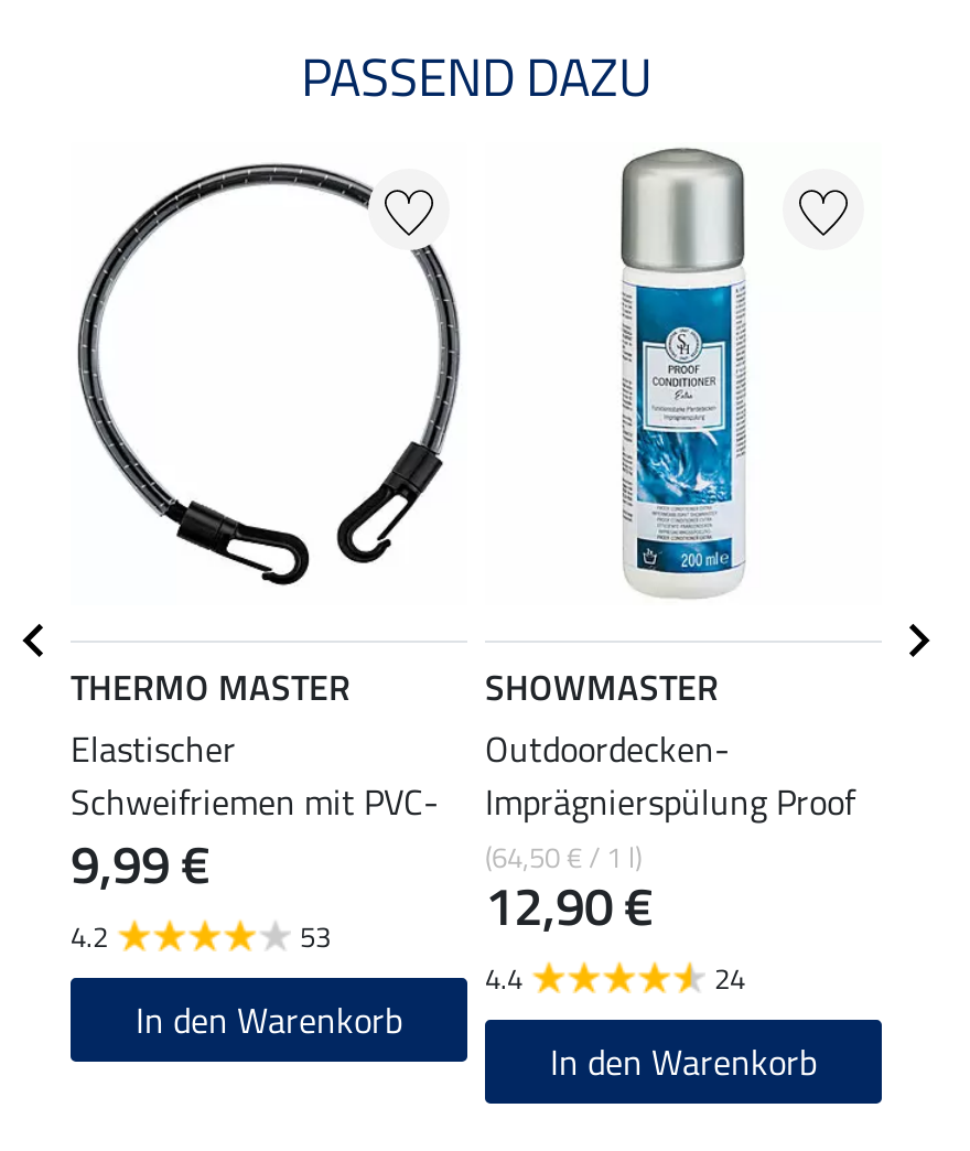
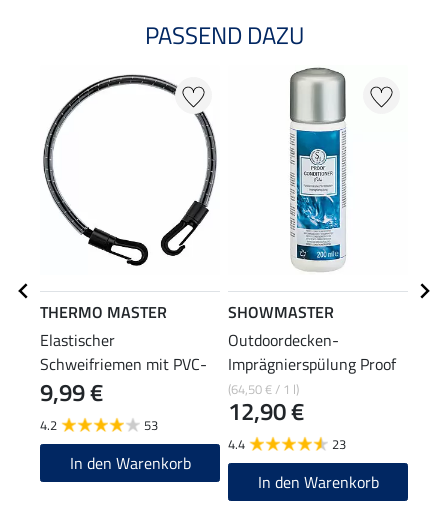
- 24
+ 23
